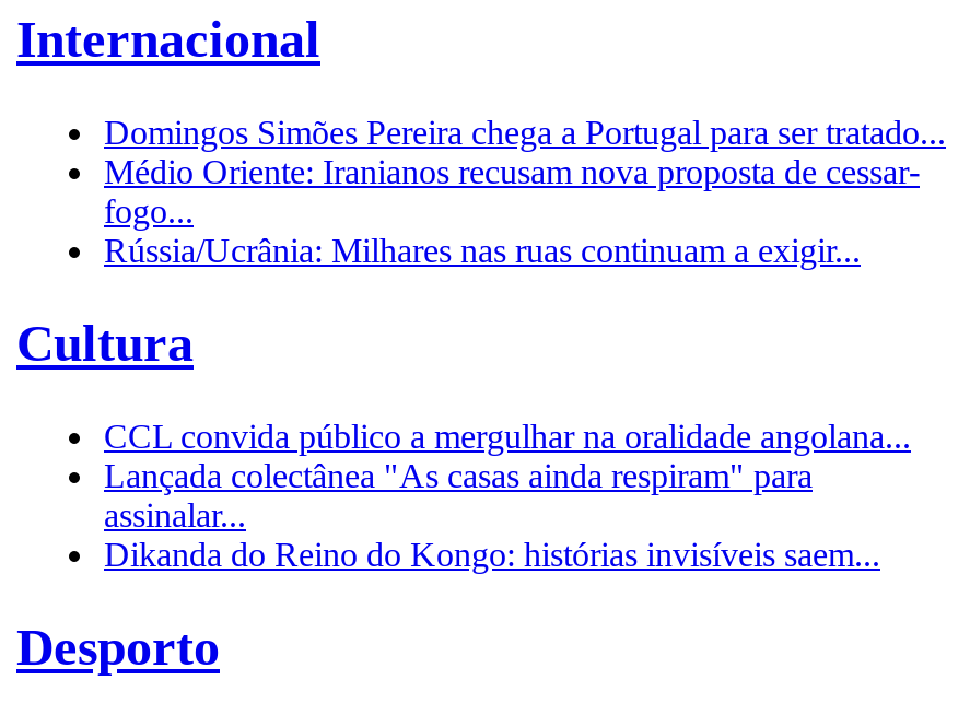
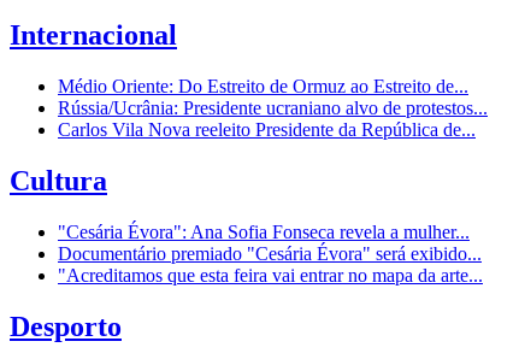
- Domingos Simões Pereira chega a Portugal para ser tratado...
- Médio Oriente: Iranianos recusam nova proposta de cessar-
- fogo...
- Rússia/Ucrânia: Milhares nas ruas continuam a exigir...
+ Médio Oriente: Do Estreito de Ormuz ao Estreito de...
+ Rússia/Ucrânia: Presidente ucraniano alvo de protestos...
+ Carlos Vila Nova reeleito Presidente da República de...

- CCL convida público a mergulhar na oralidade angolana...
- Lançada colectânea "As casas ainda respiram" para
- assinalar...
- Dikanda do Reino do Kongo: histórias invisíveis saem...
+ "Cesária Évora": Ana Sofia Fonseca revela a mulher...
+ Documentário premiado "Cesária Évora" será exibido...
+ "Acreditamos que esta feira vai entrar no mapa da arte...
